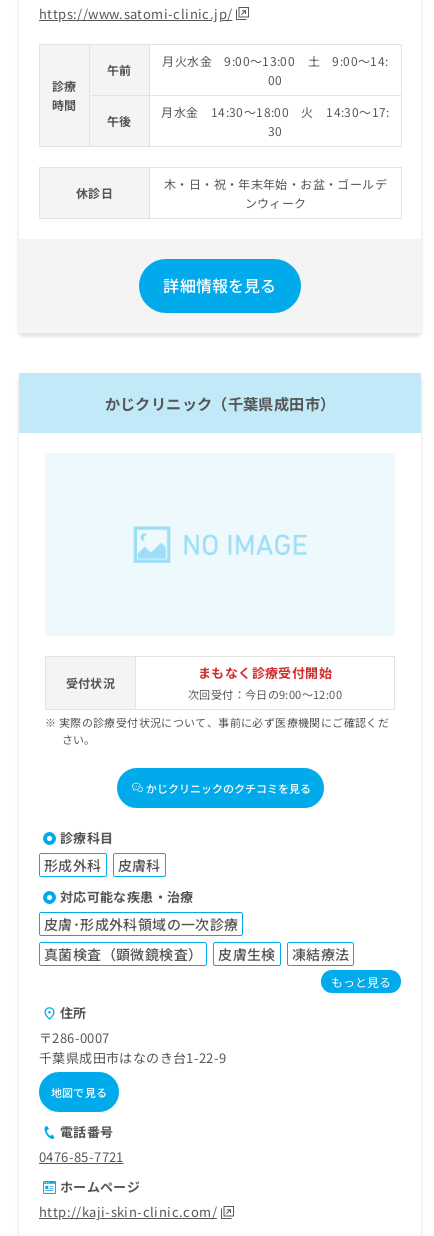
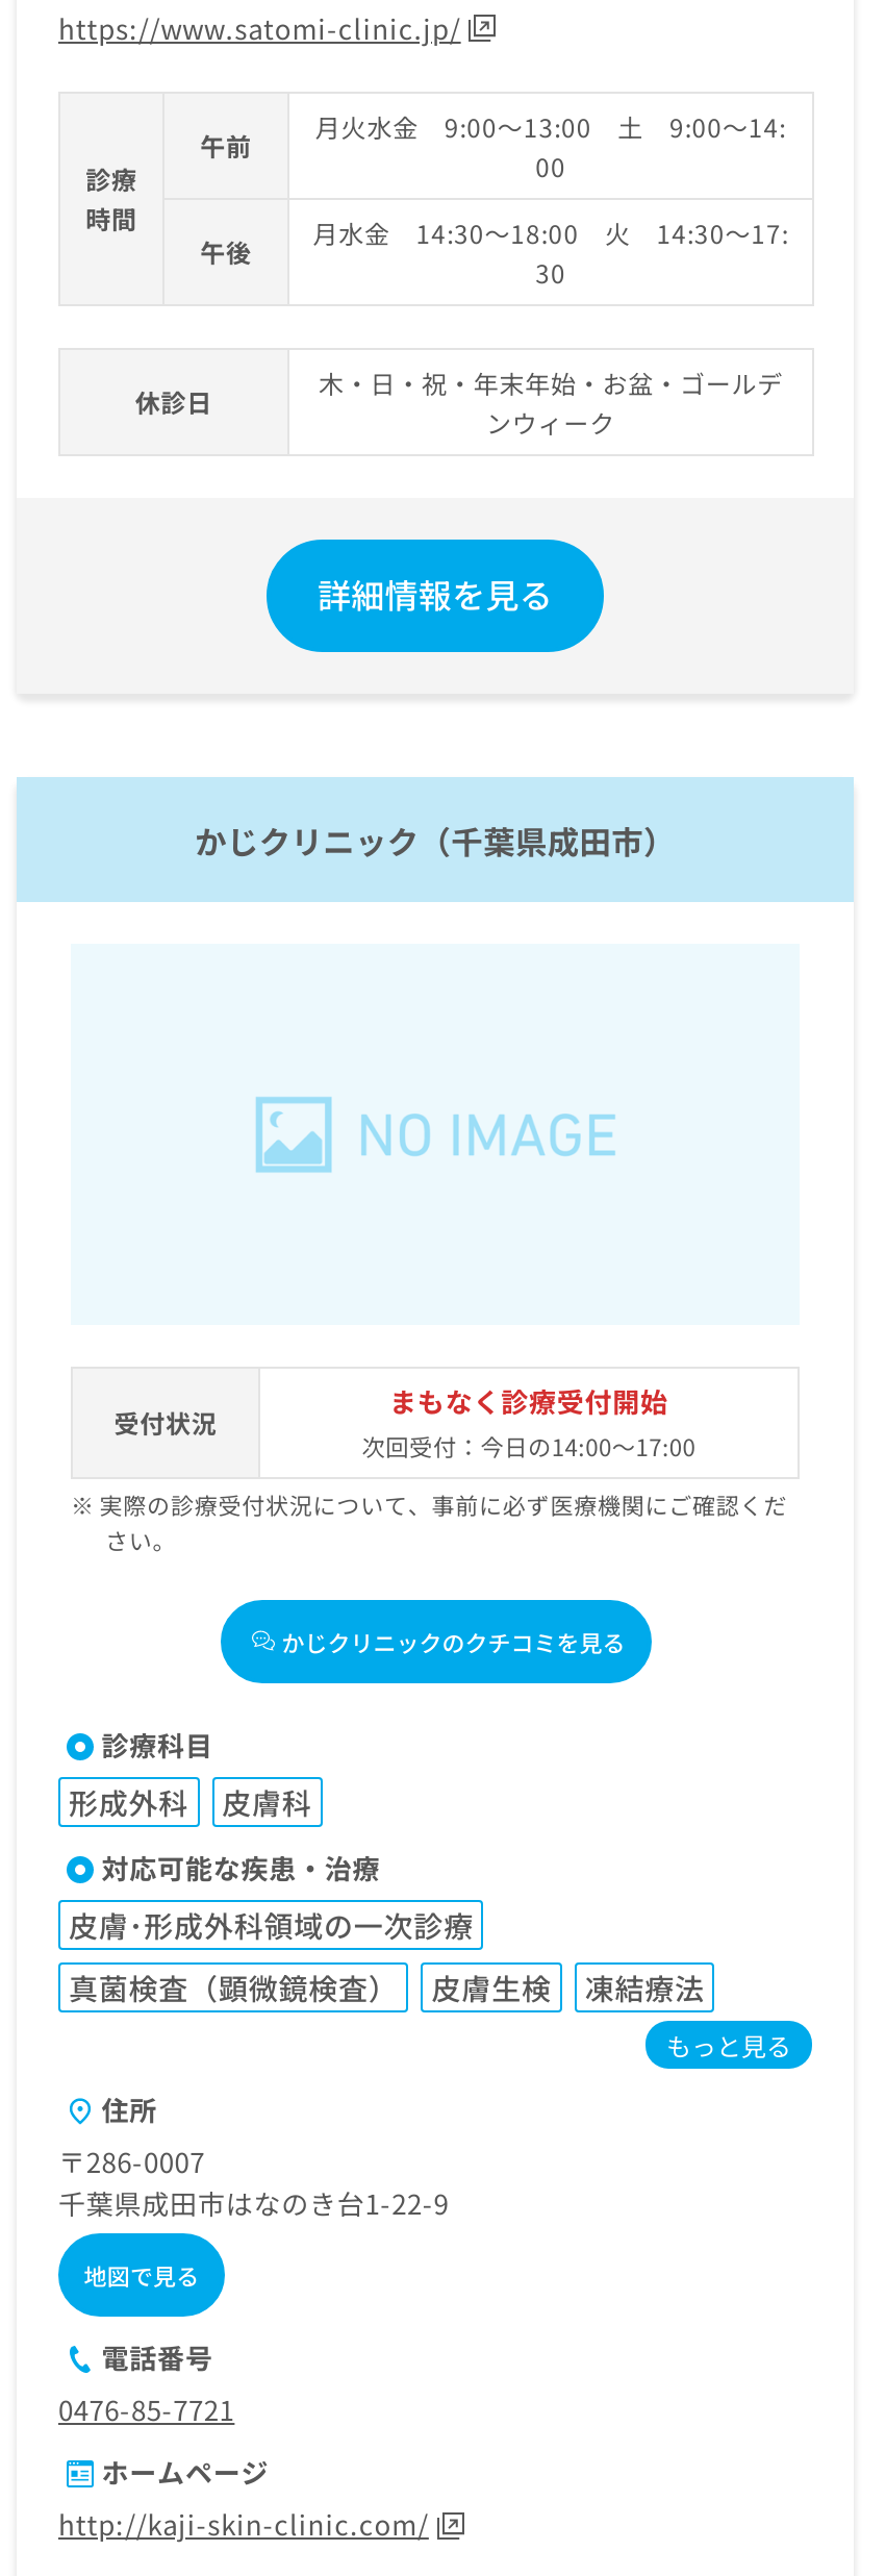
- 次回受付：今日の9:00～12:00
+ 次回受付：今日の14:00～17:00
